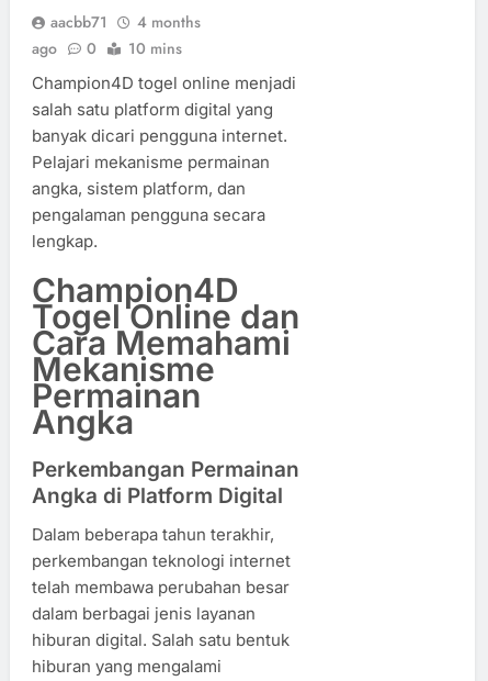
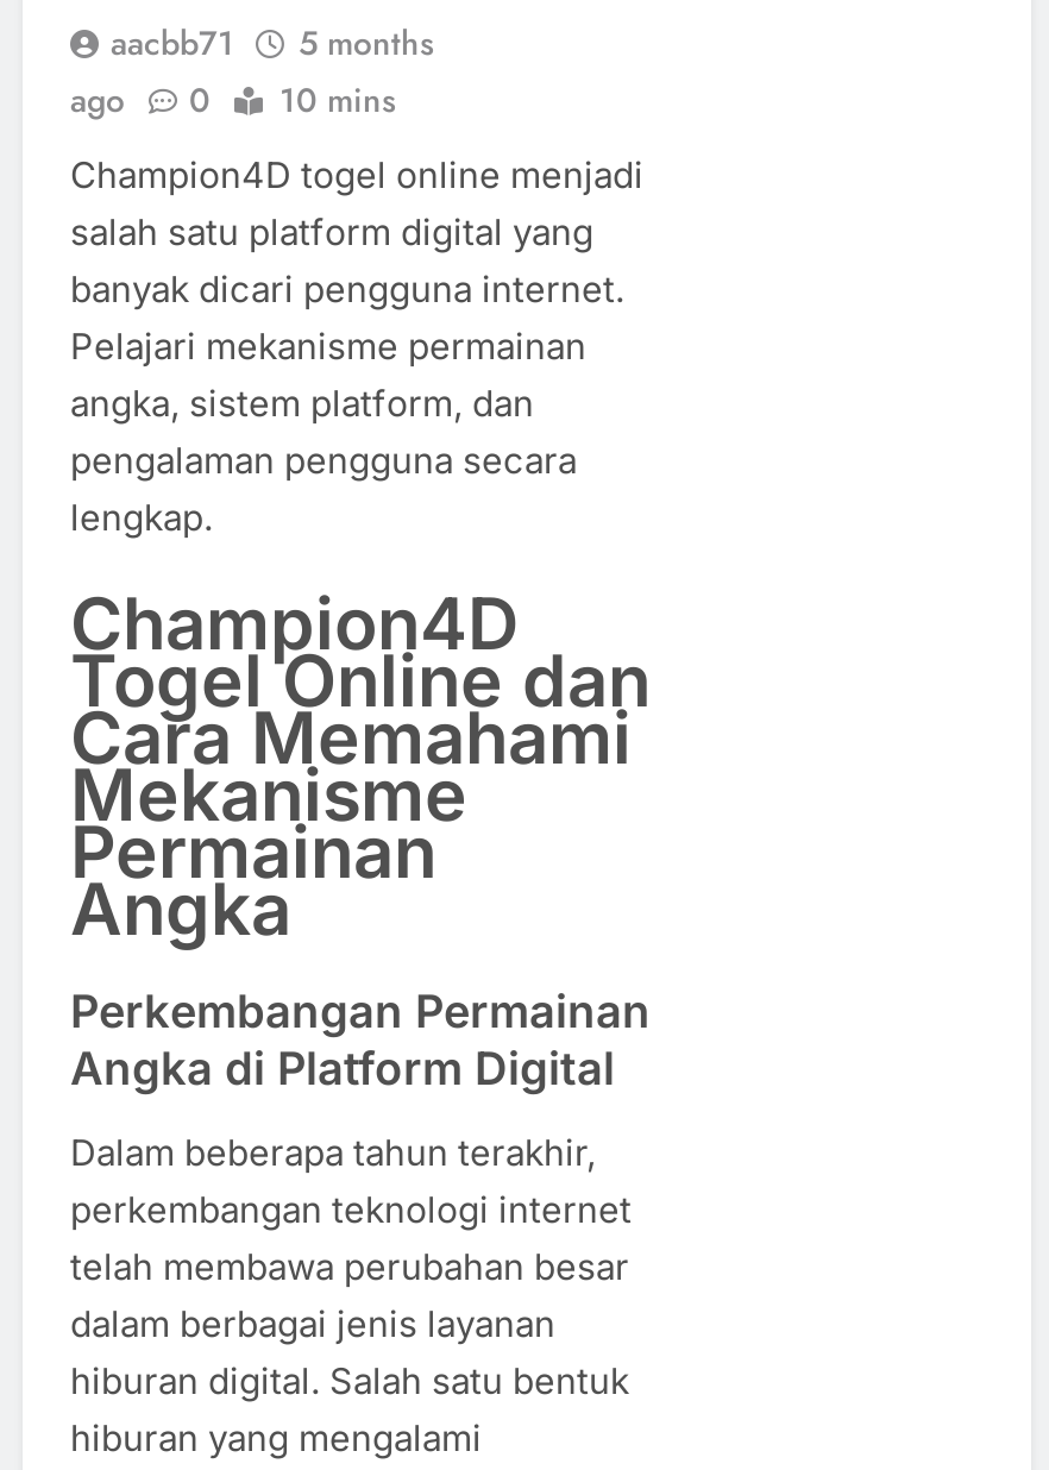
- aacbb71 4 months
+ aacbb71 5 months
